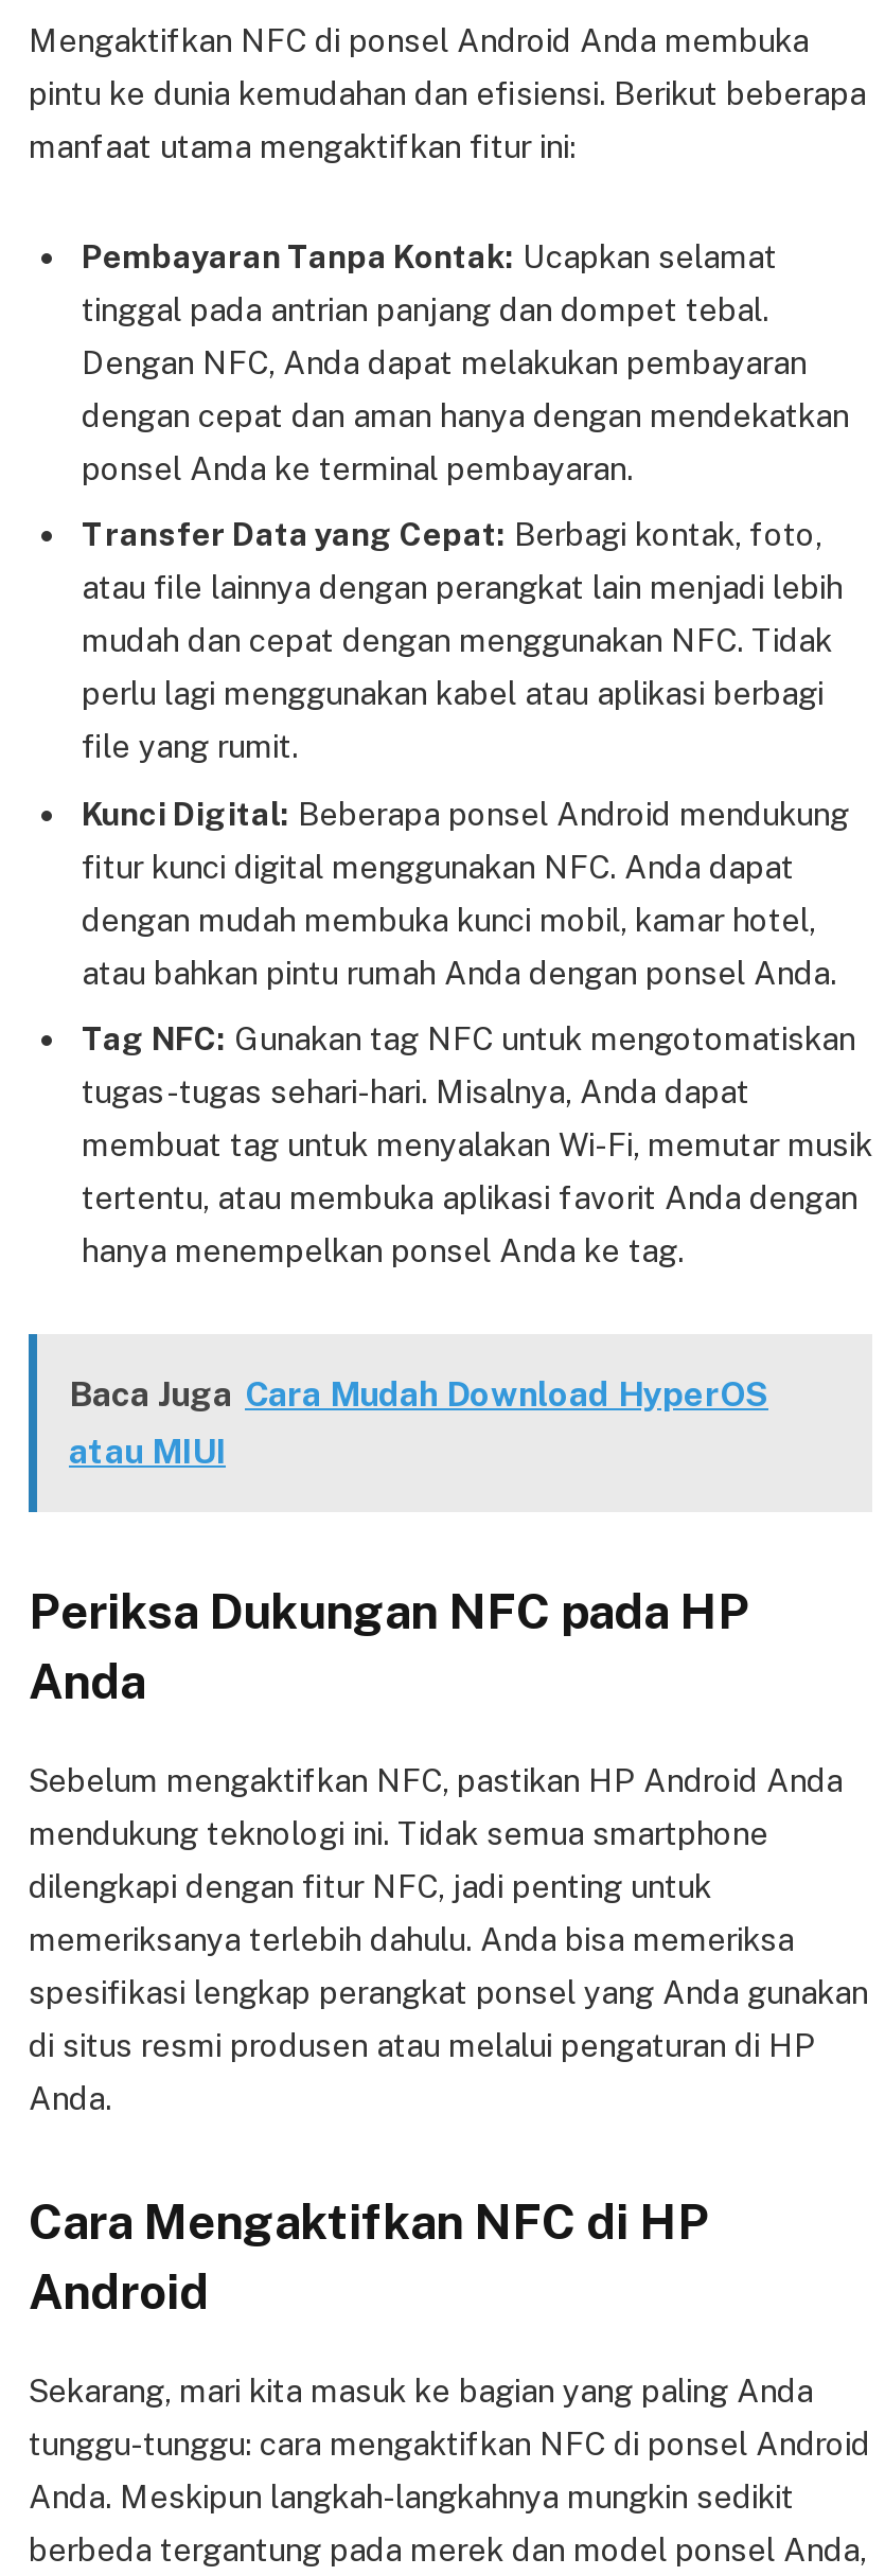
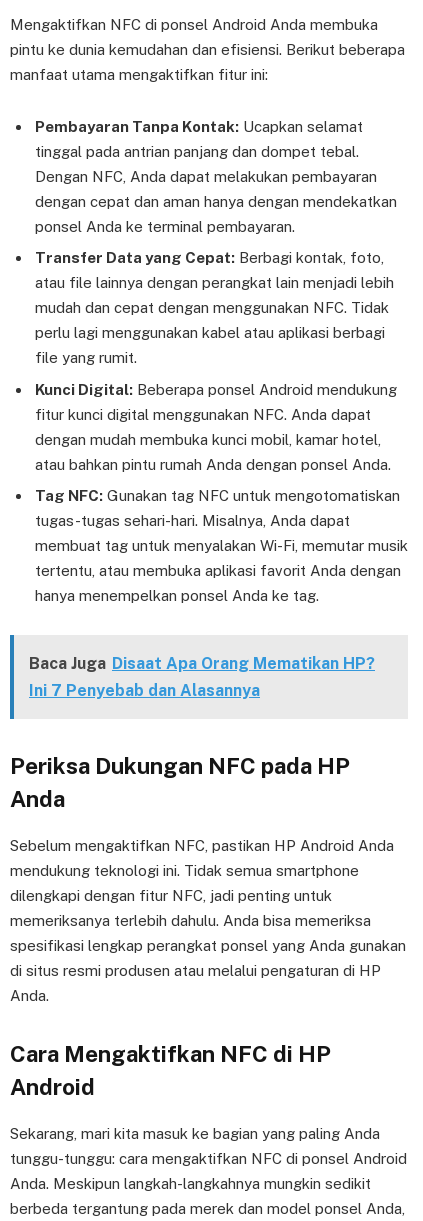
- Baca Juga Cara Mudah Download HyperOS
- atau MIUI
+ Baca Juga Disaat Apa Orang Mematikan HP?
+ Ini 7 Penyebab dan Alasannya
